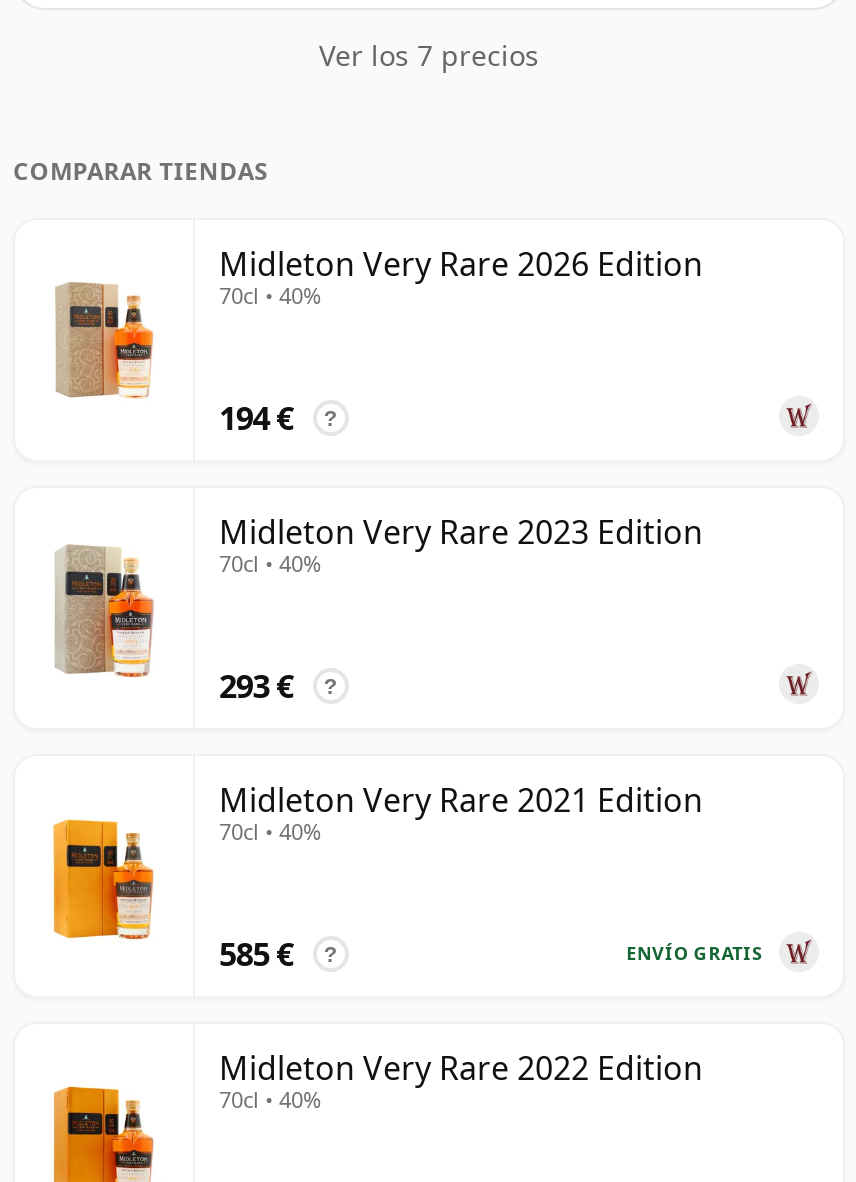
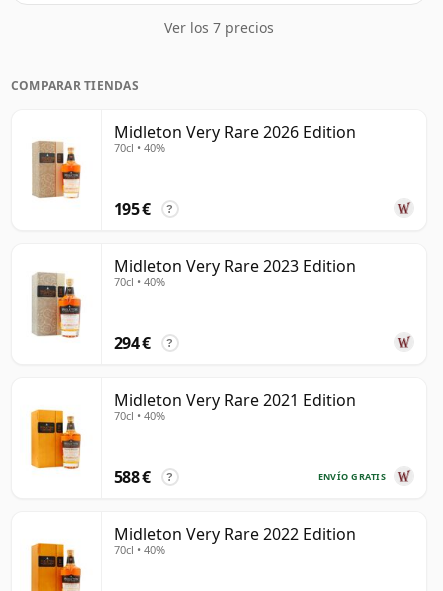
- 194 €
+ 195 €

- 293 €
+ 294 €

- 585 €
+ 588 €
